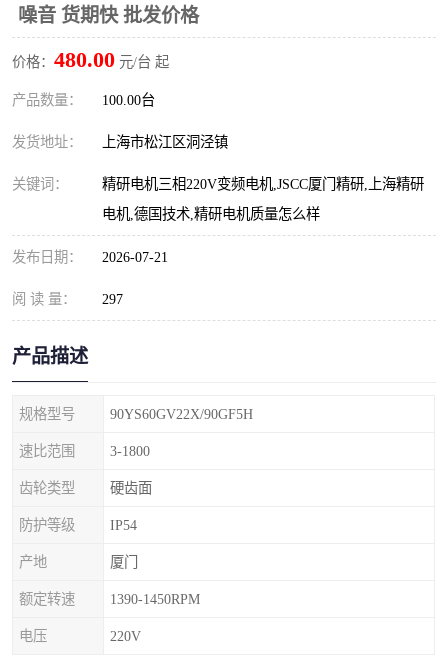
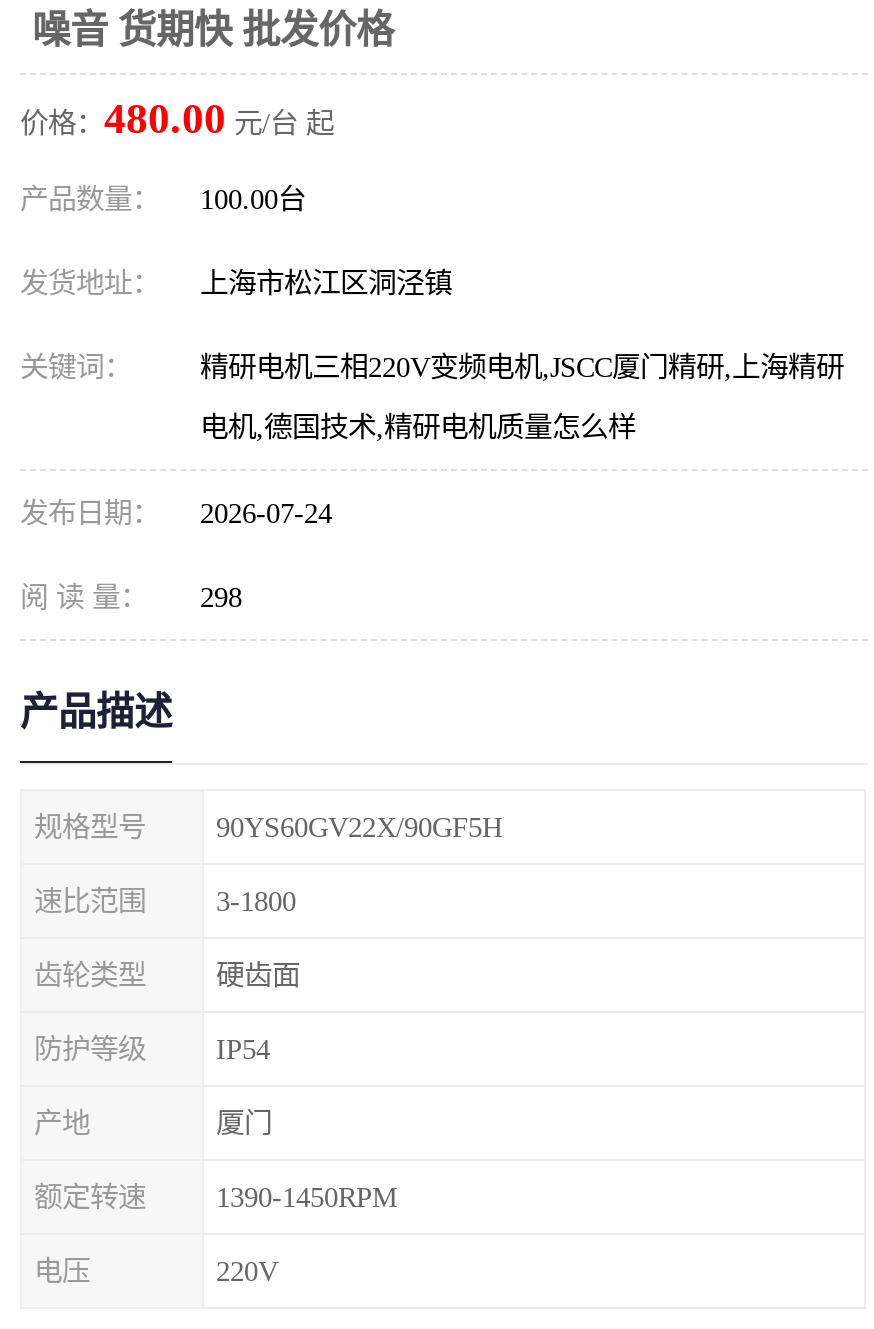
- 发布日期： 2026-07-21
+ 发布日期： 2026-07-24

- 阅 读 量： 297
+ 阅 读 量： 298
